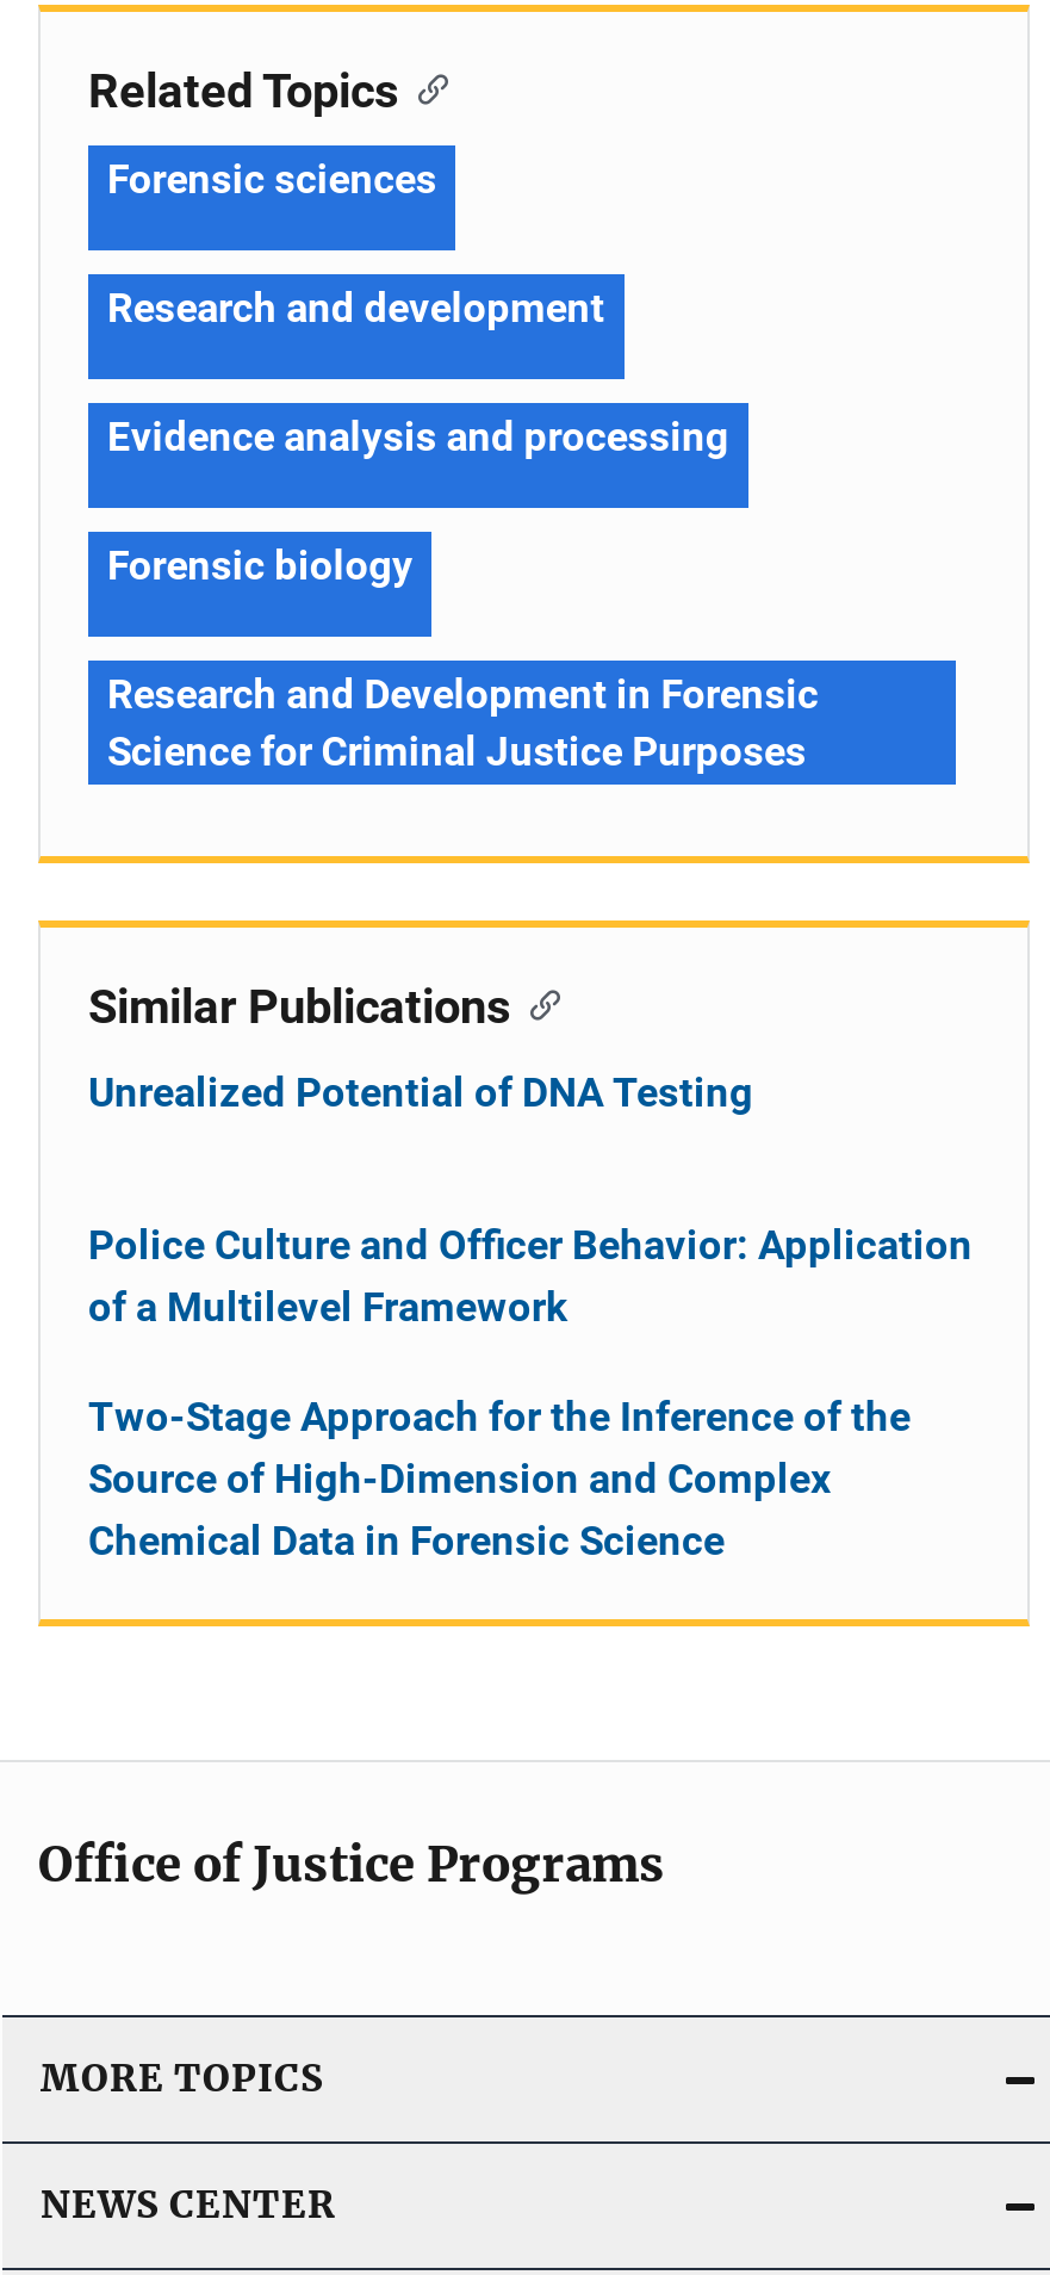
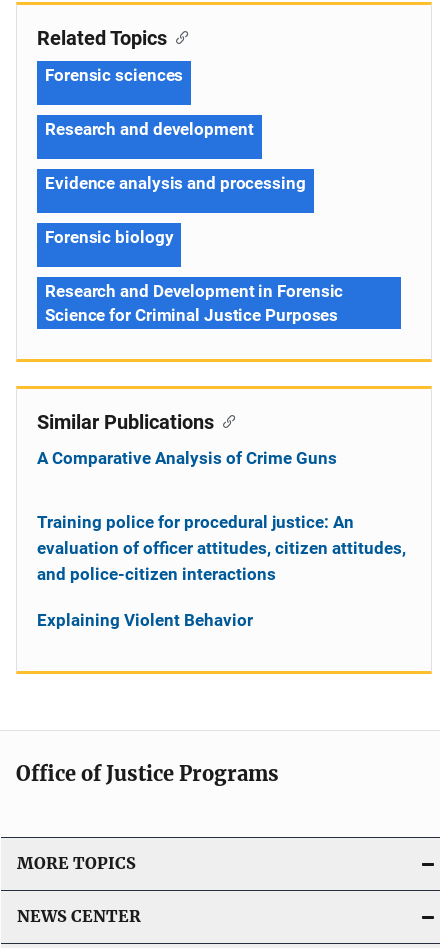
- Unrealized Potential of DNA Testing
+ A Comparative Analysis of Crime Guns

- Police Culture and Officer Behavior: Application
- of a Multilevel Framework
+ Training police for procedural justice: An
+ evaluation of officer attitudes, citizen attitudes,
+ and police-citizen interactions

- Two-Stage Approach for the Inference of the
- Source of High-Dimension and Complex
- Chemical Data in Forensic Science
+ Explaining Violent Behavior
